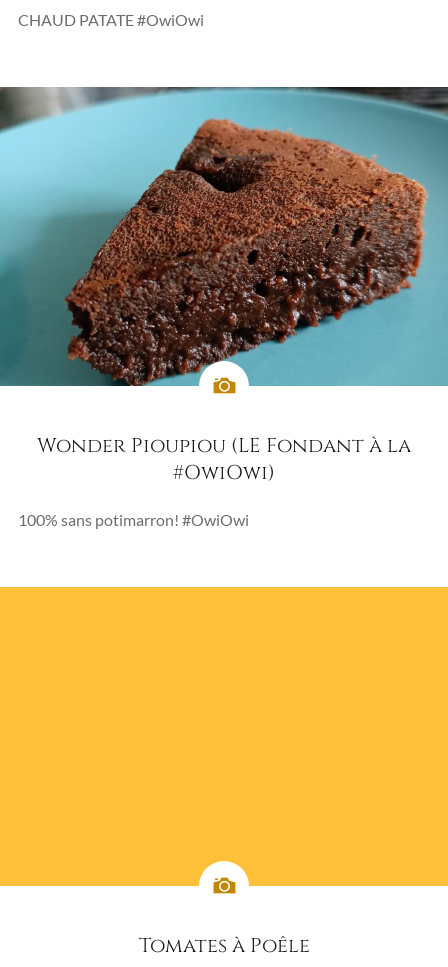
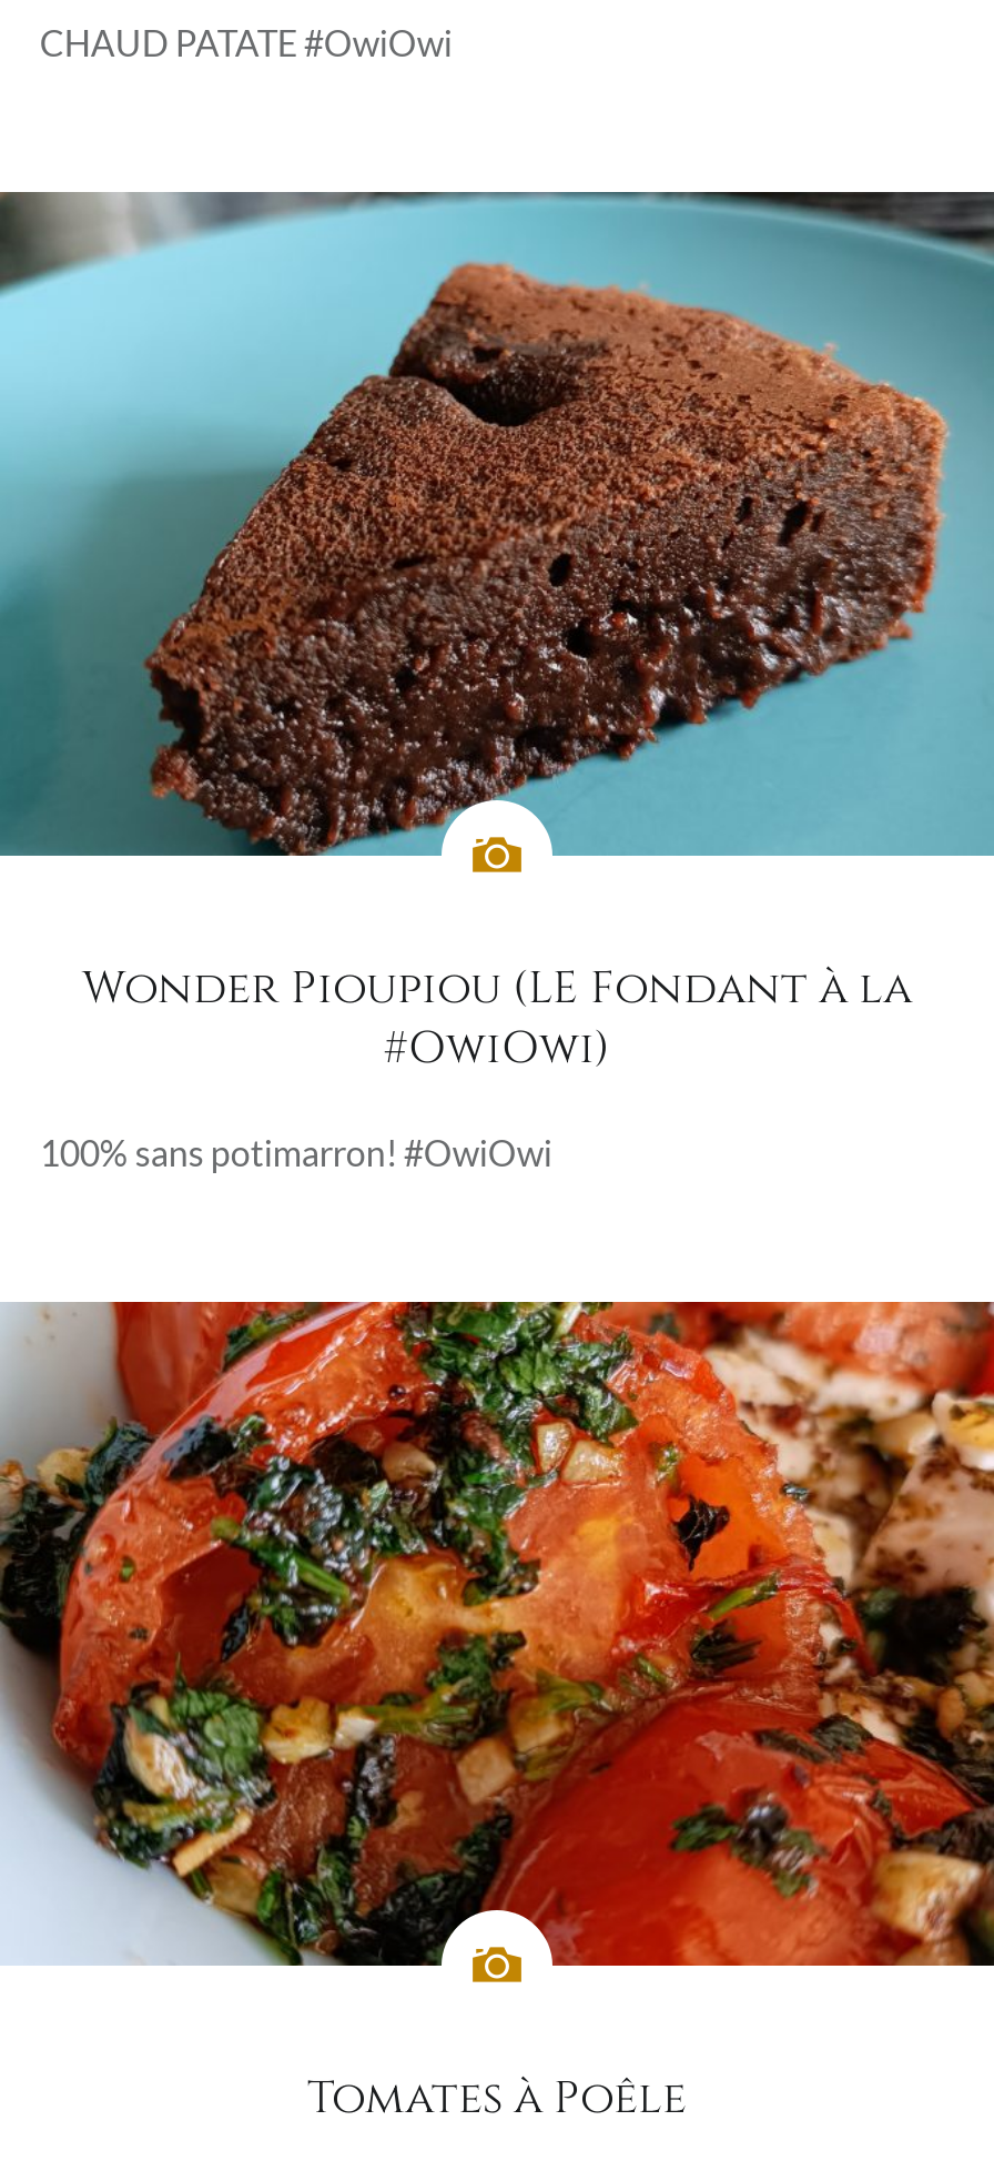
+ [image]
